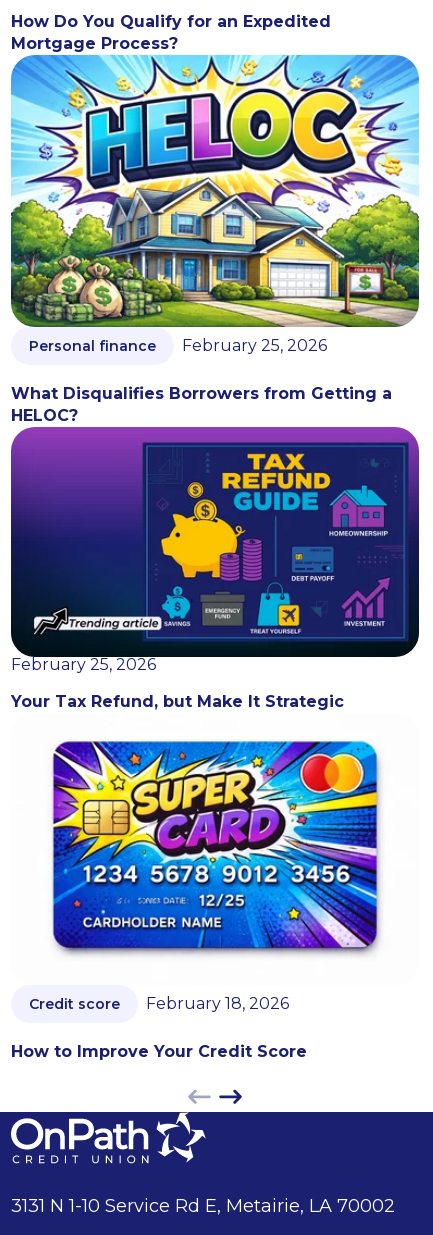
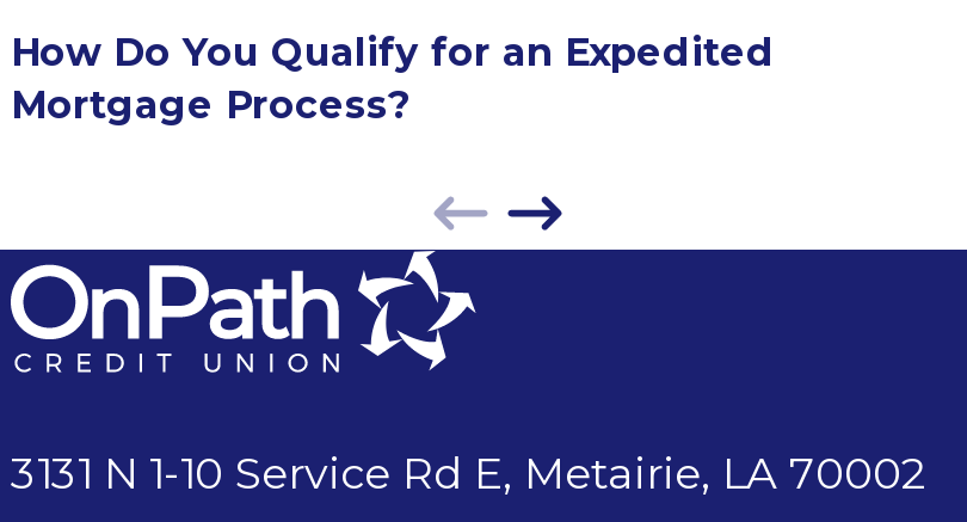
- [image]
- Personal finance
- February 25, 2026
- What Disqualifies Borrowers from Getting a
- HELOC?

- [image]
- February 25, 2026
- Your Tax Refund, but Make It Strategic

- [image]
- Credit score
- February 18, 2026
- How to Improve Your Credit Score
